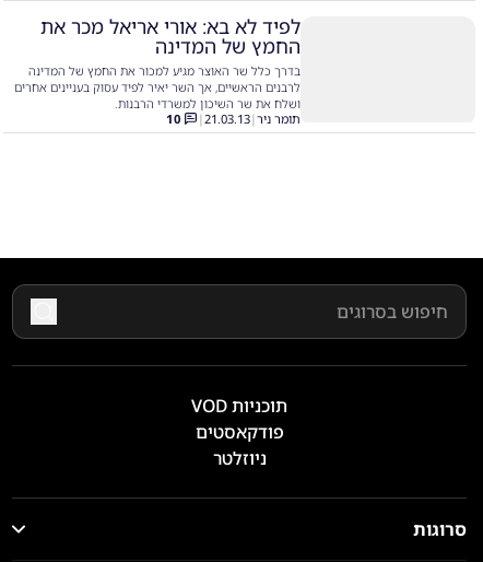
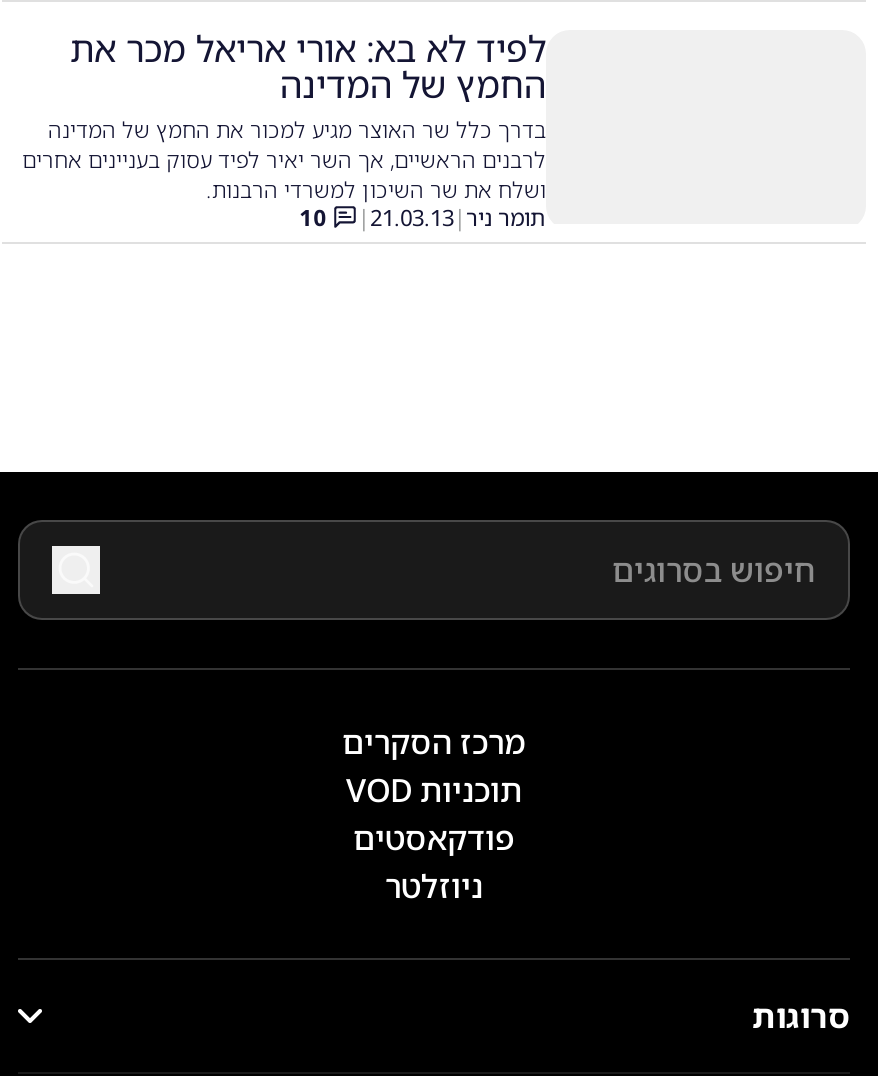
+ מרכז הסקרים
